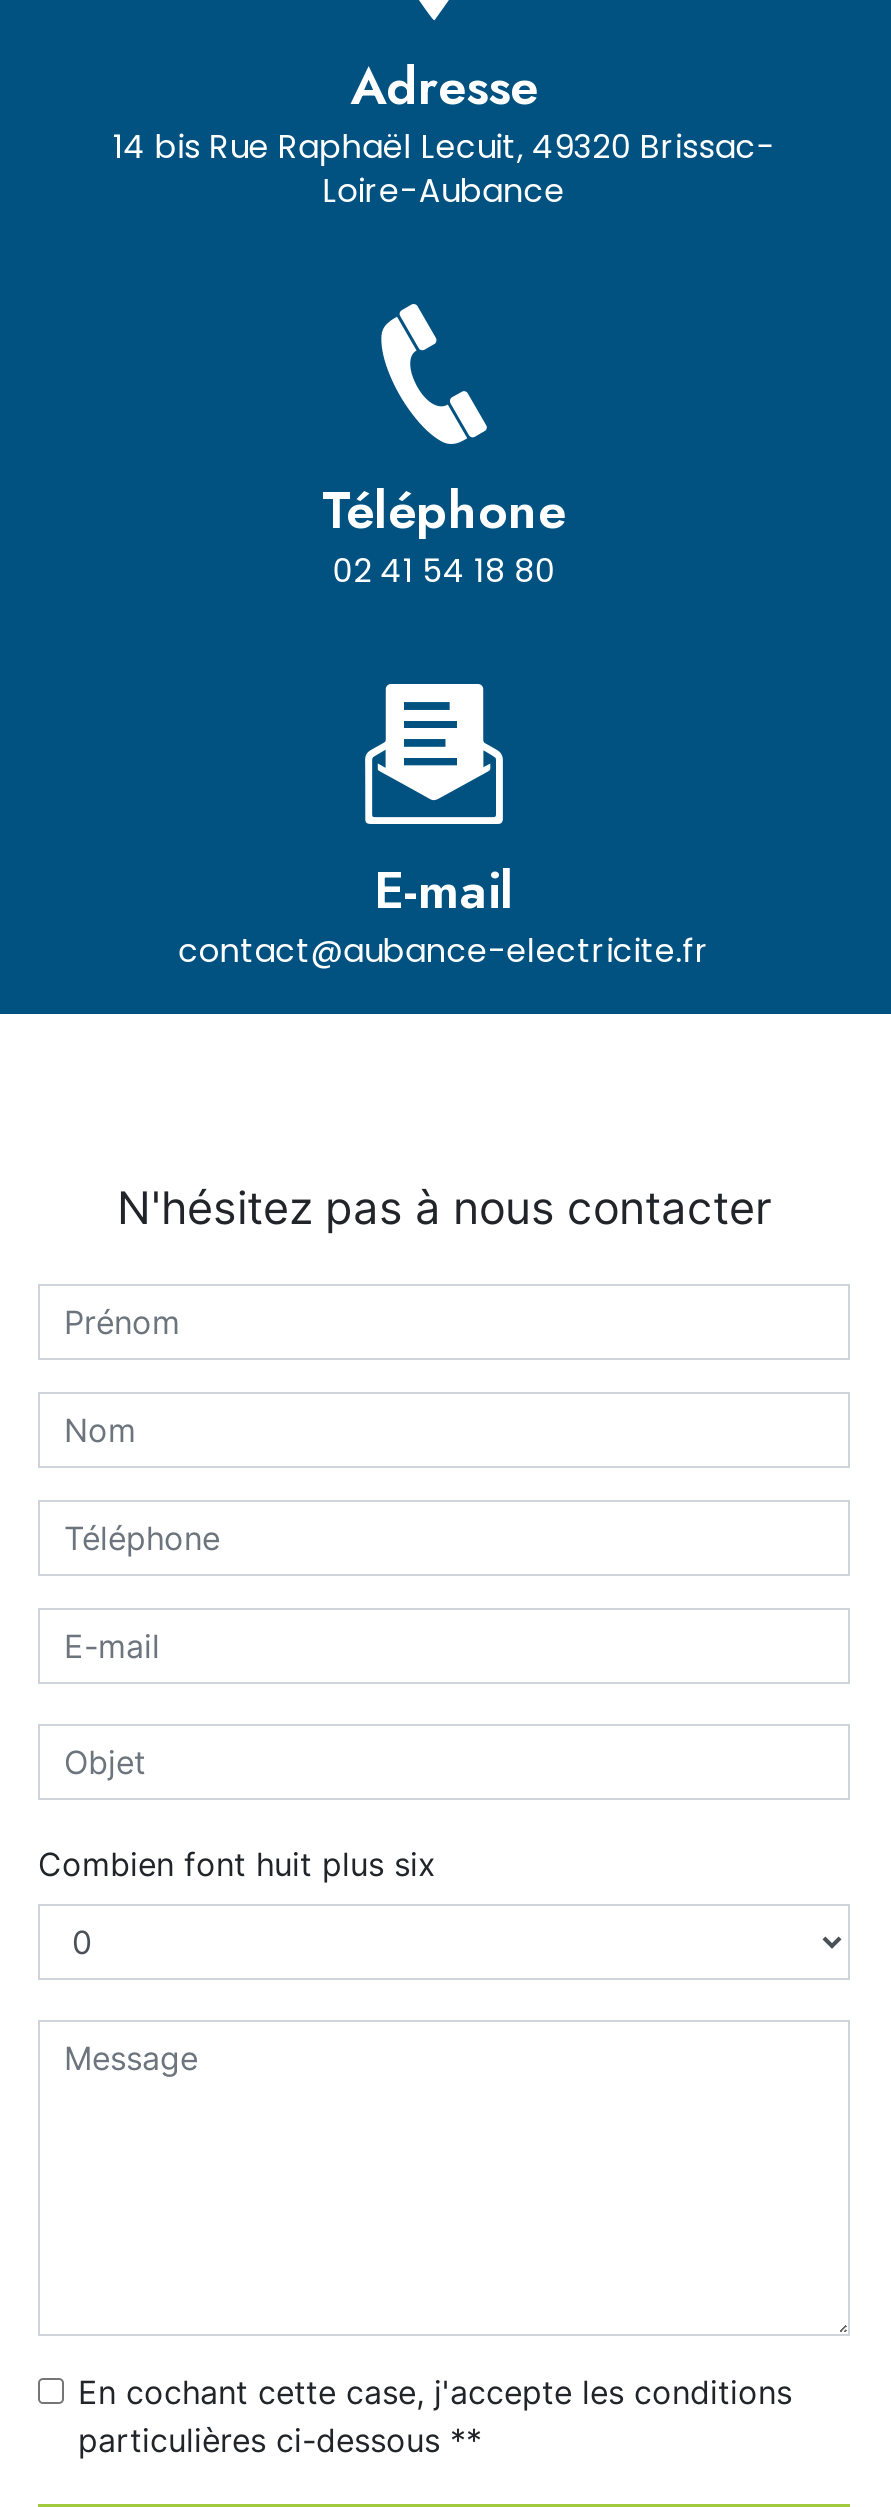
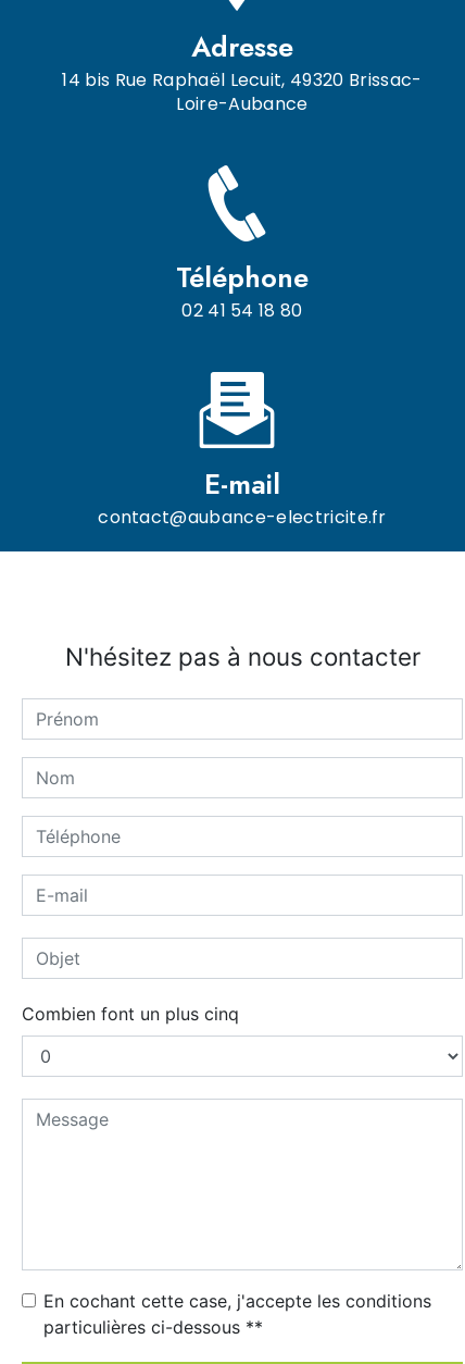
- Combien font huit plus six
+ Combien font un plus cinq
